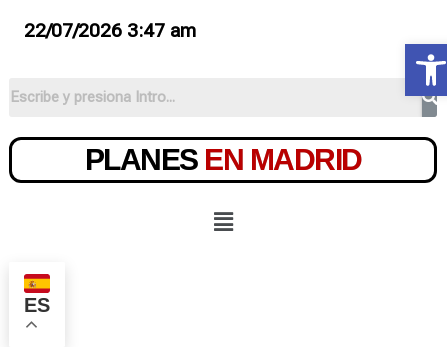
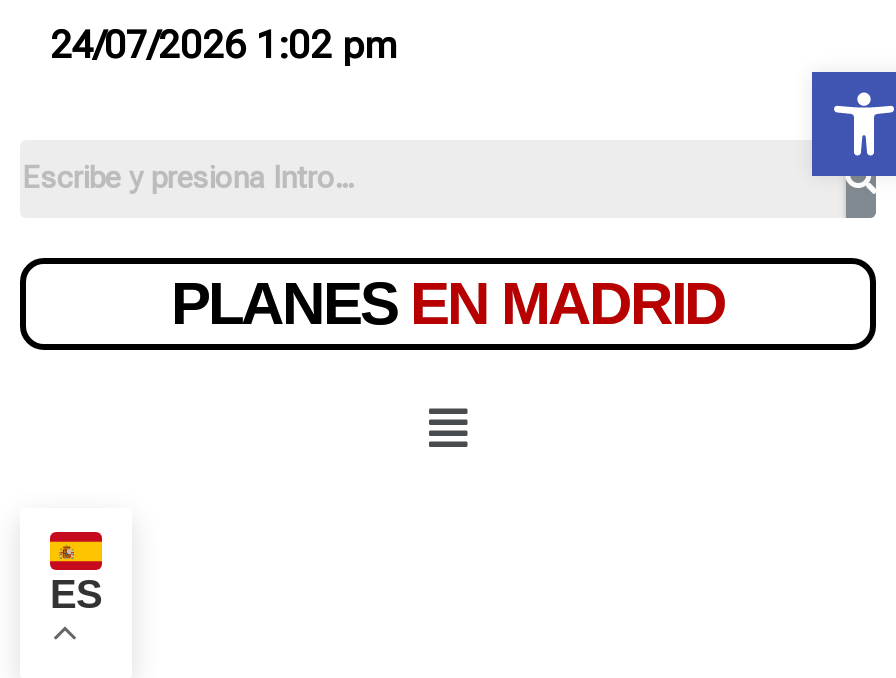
- 22/07/2026 3:47 am
+ 24/07/2026 1:02 pm
